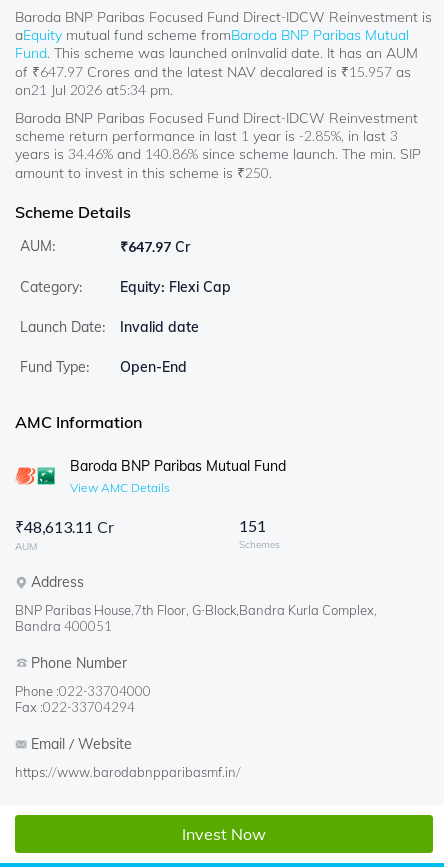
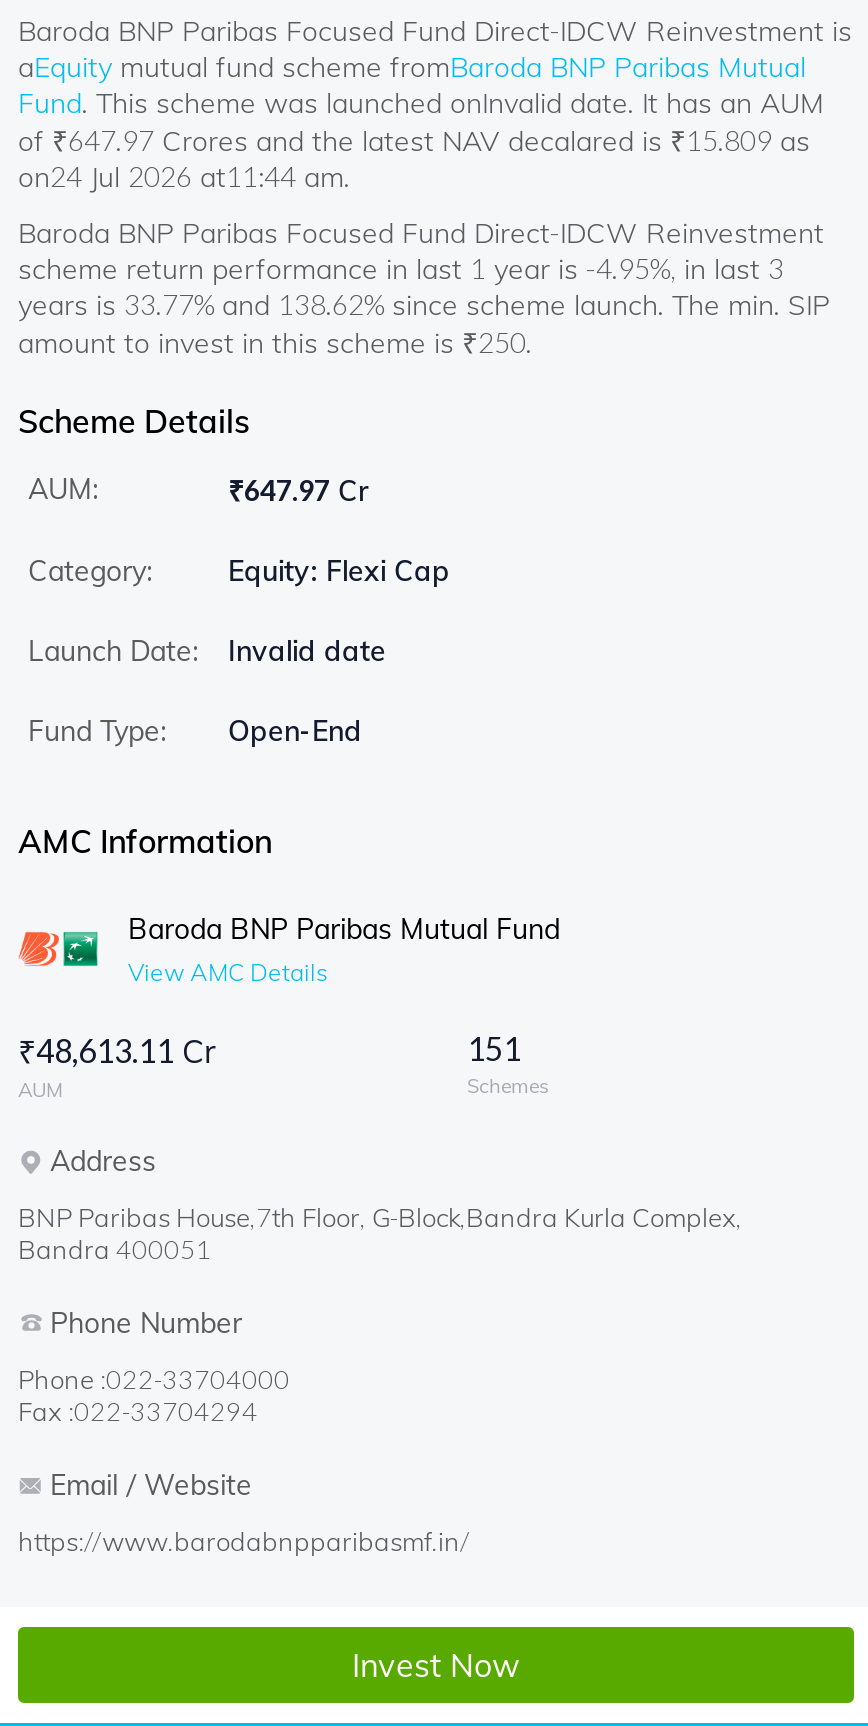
- of ₹647.97 Crores and the latest NAV decalared is ₹15.957 as
+ of ₹647.97 Crores and the latest NAV decalared is ₹15.809 as

- on21 Jul 2026 at5:34 pm.
+ on24 Jul 2026 at11:44 am.

- scheme return performance in last 1 year is -2.85%, in last 3
+ scheme return performance in last 1 year is -4.95%, in last 3

- years is 34.46% and 140.86% since scheme launch. The min. SIP
+ years is 33.77% and 138.62% since scheme launch. The min. SIP
